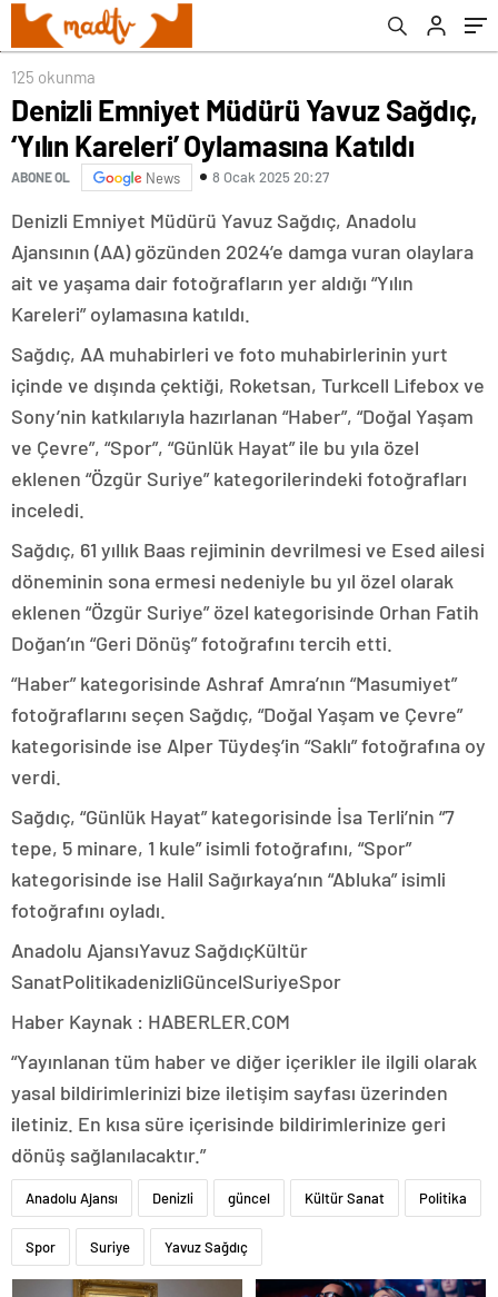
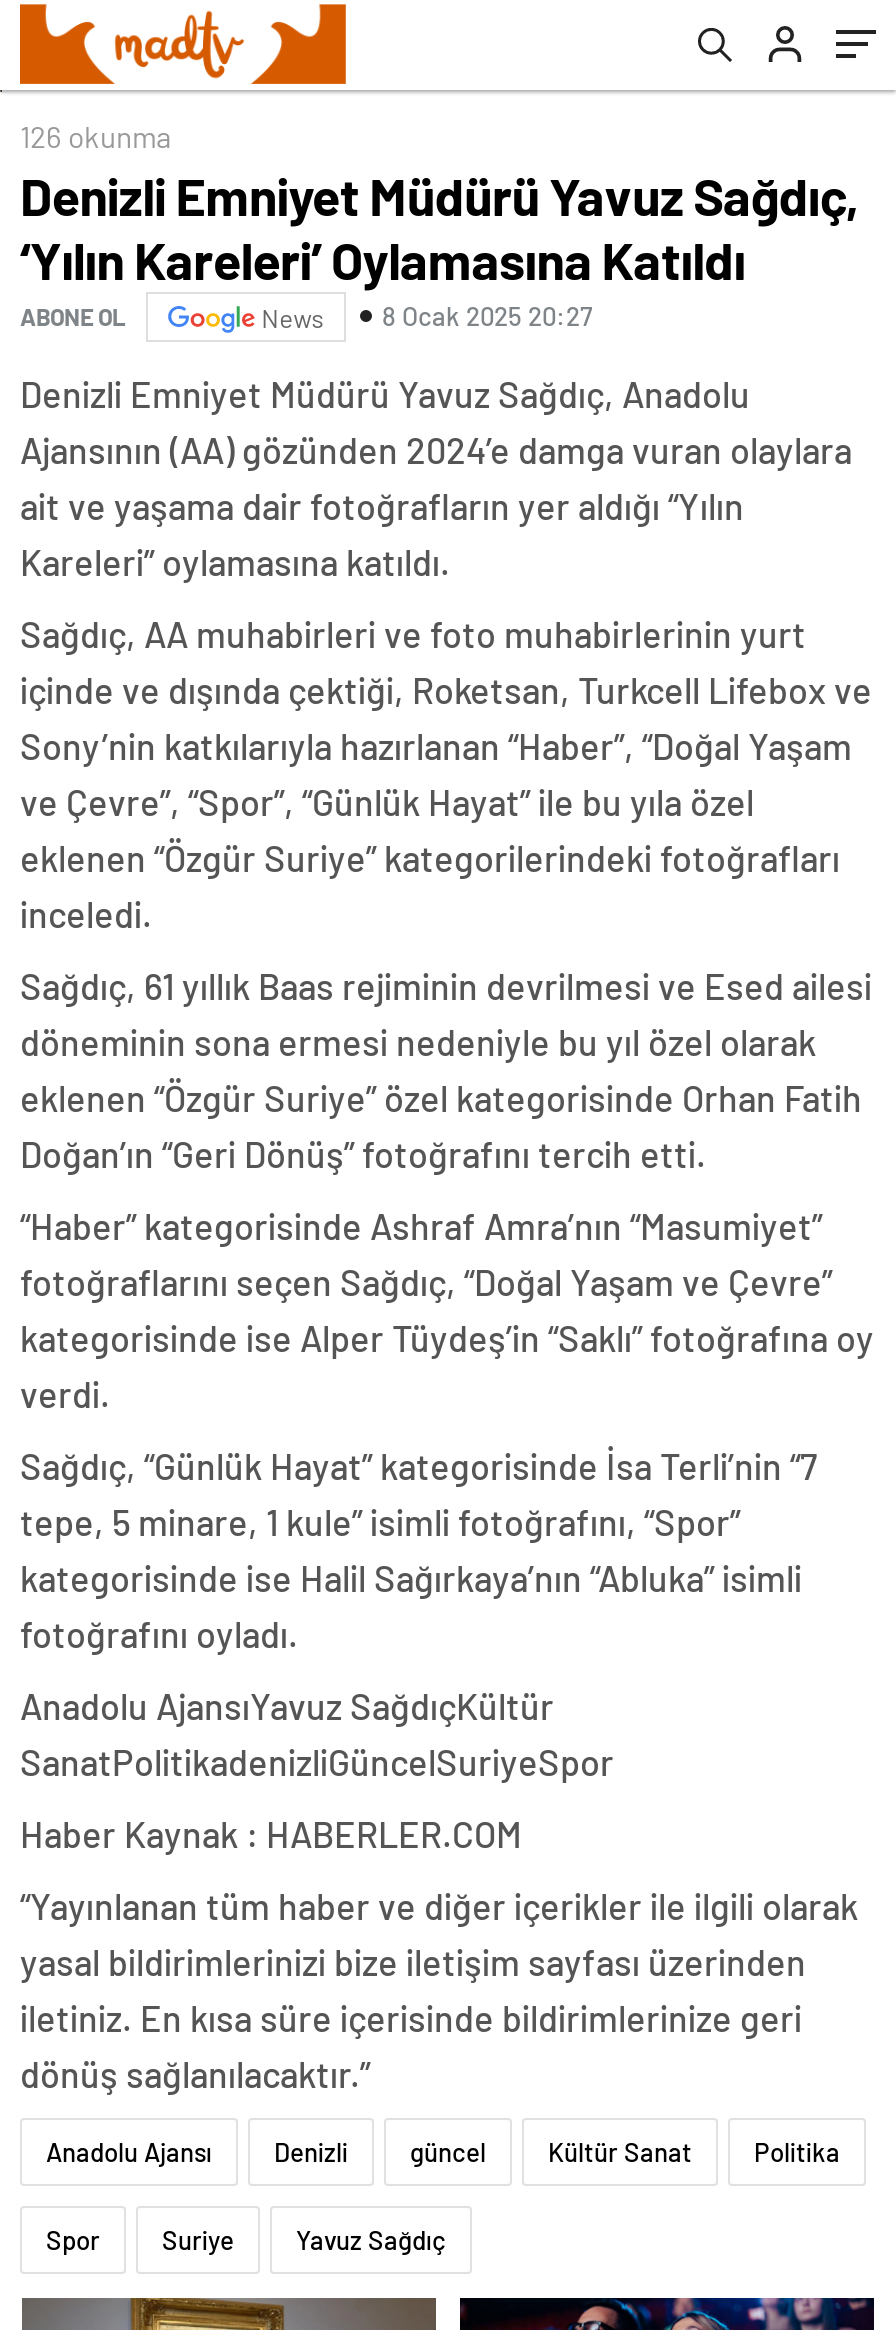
- 125 okunma
+ 126 okunma
